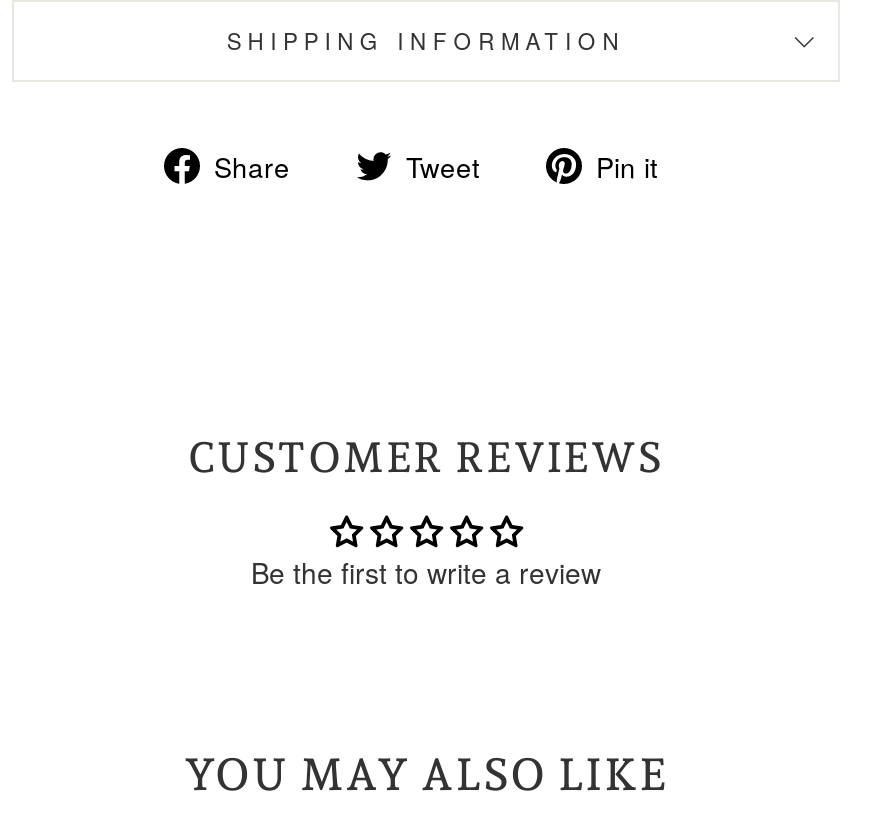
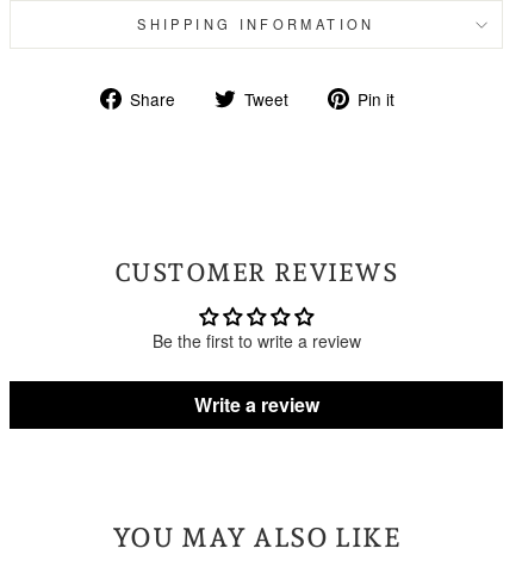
+ Write a review
